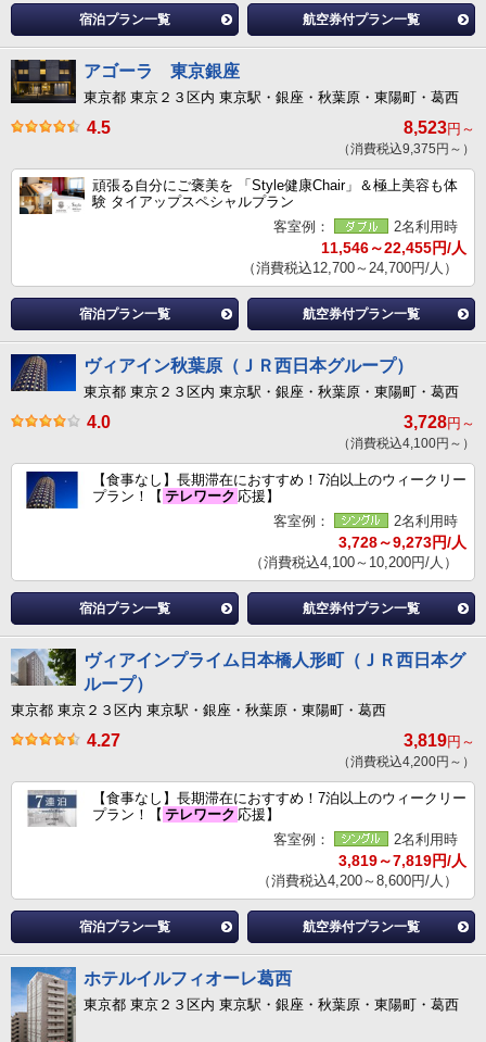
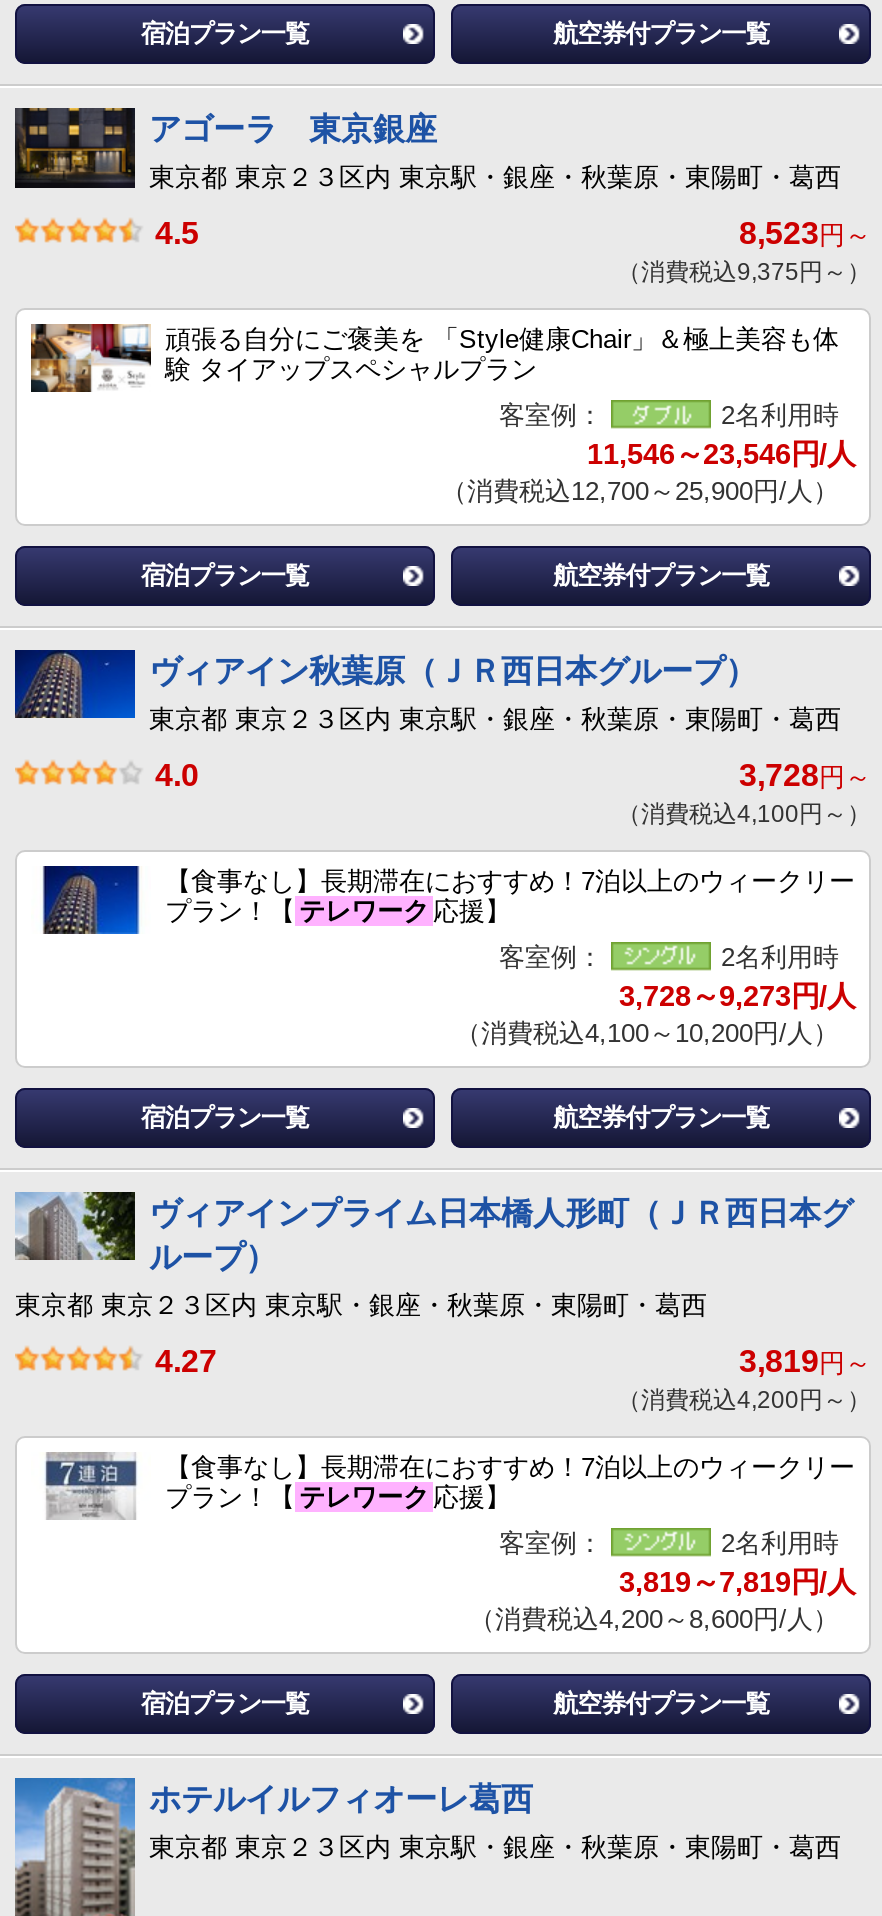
- 11,546～22,455円/人
+ 11,546～23,546円/人

- （消費税込12,700～24,700円/人）
+ （消費税込12,700～25,900円/人）
